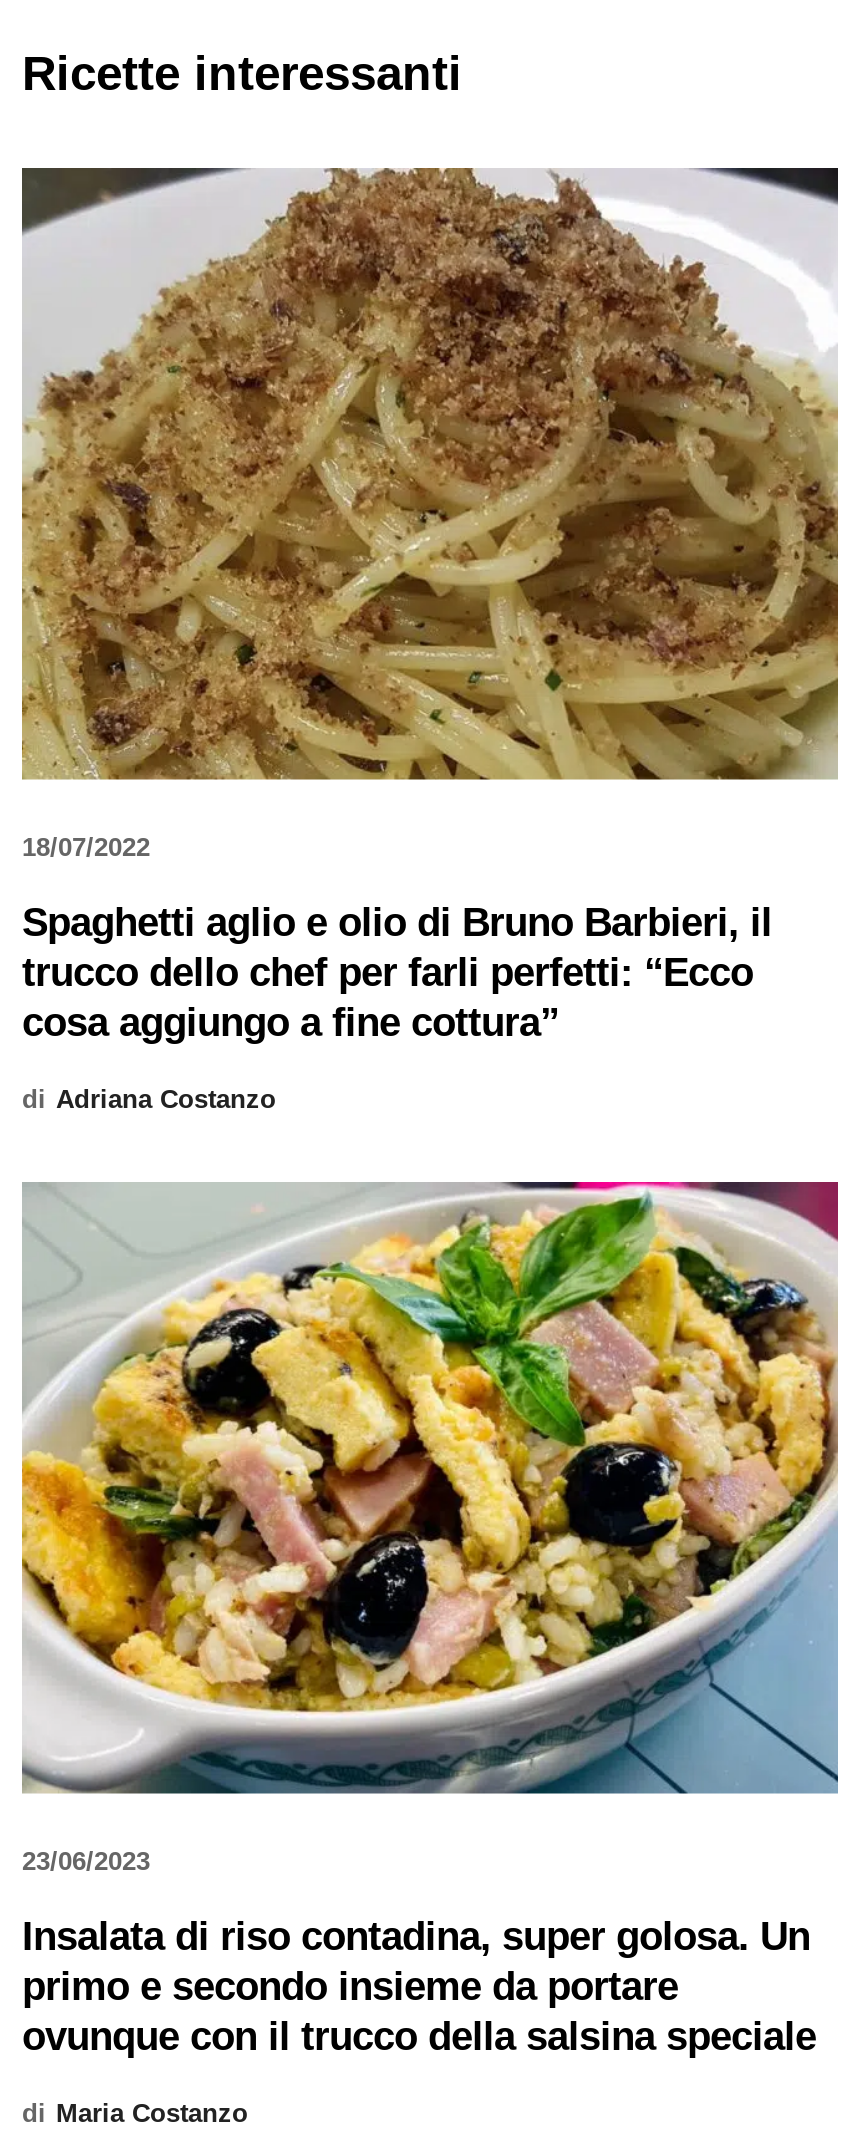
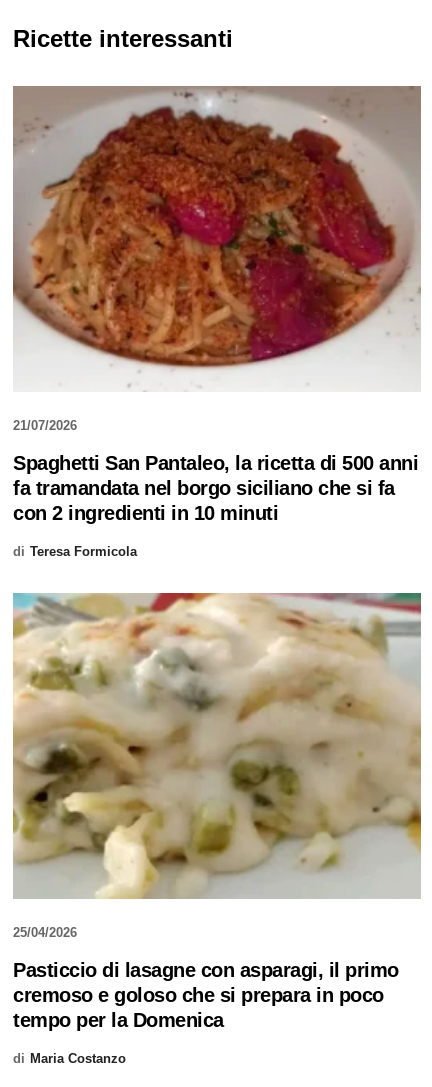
- [image]
- 18/07/2022
+ [image]
+ 21/07/2026

- Spaghetti aglio e olio di Bruno Barbieri, il
- trucco dello chef per farli perfetti: “Ecco
- cosa aggiungo a fine cottura”
+ Spaghetti San Pantaleo, la ricetta di 500 anni
+ fa tramandata nel borgo siciliano che si fa
+ con 2 ingredienti in 10 minuti

- di Adriana Costanzo
+ di Teresa Formicola

- [image]
- 23/06/2023
+ [image]
+ 25/04/2026

- Insalata di riso contadina, super golosa. Un
- primo e secondo insieme da portare
- ovunque con il trucco della salsina speciale
+ Pasticcio di lasagne con asparagi, il primo
+ cremoso e goloso che si prepara in poco
+ tempo per la Domenica
